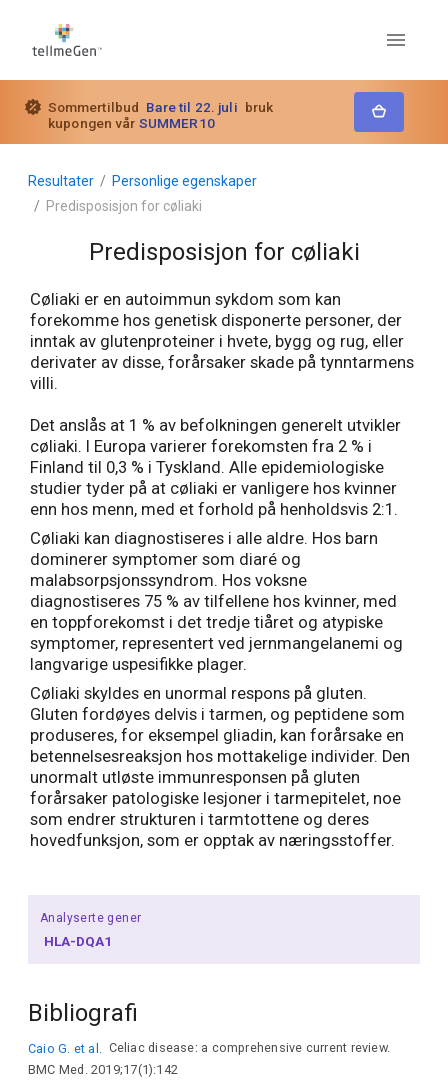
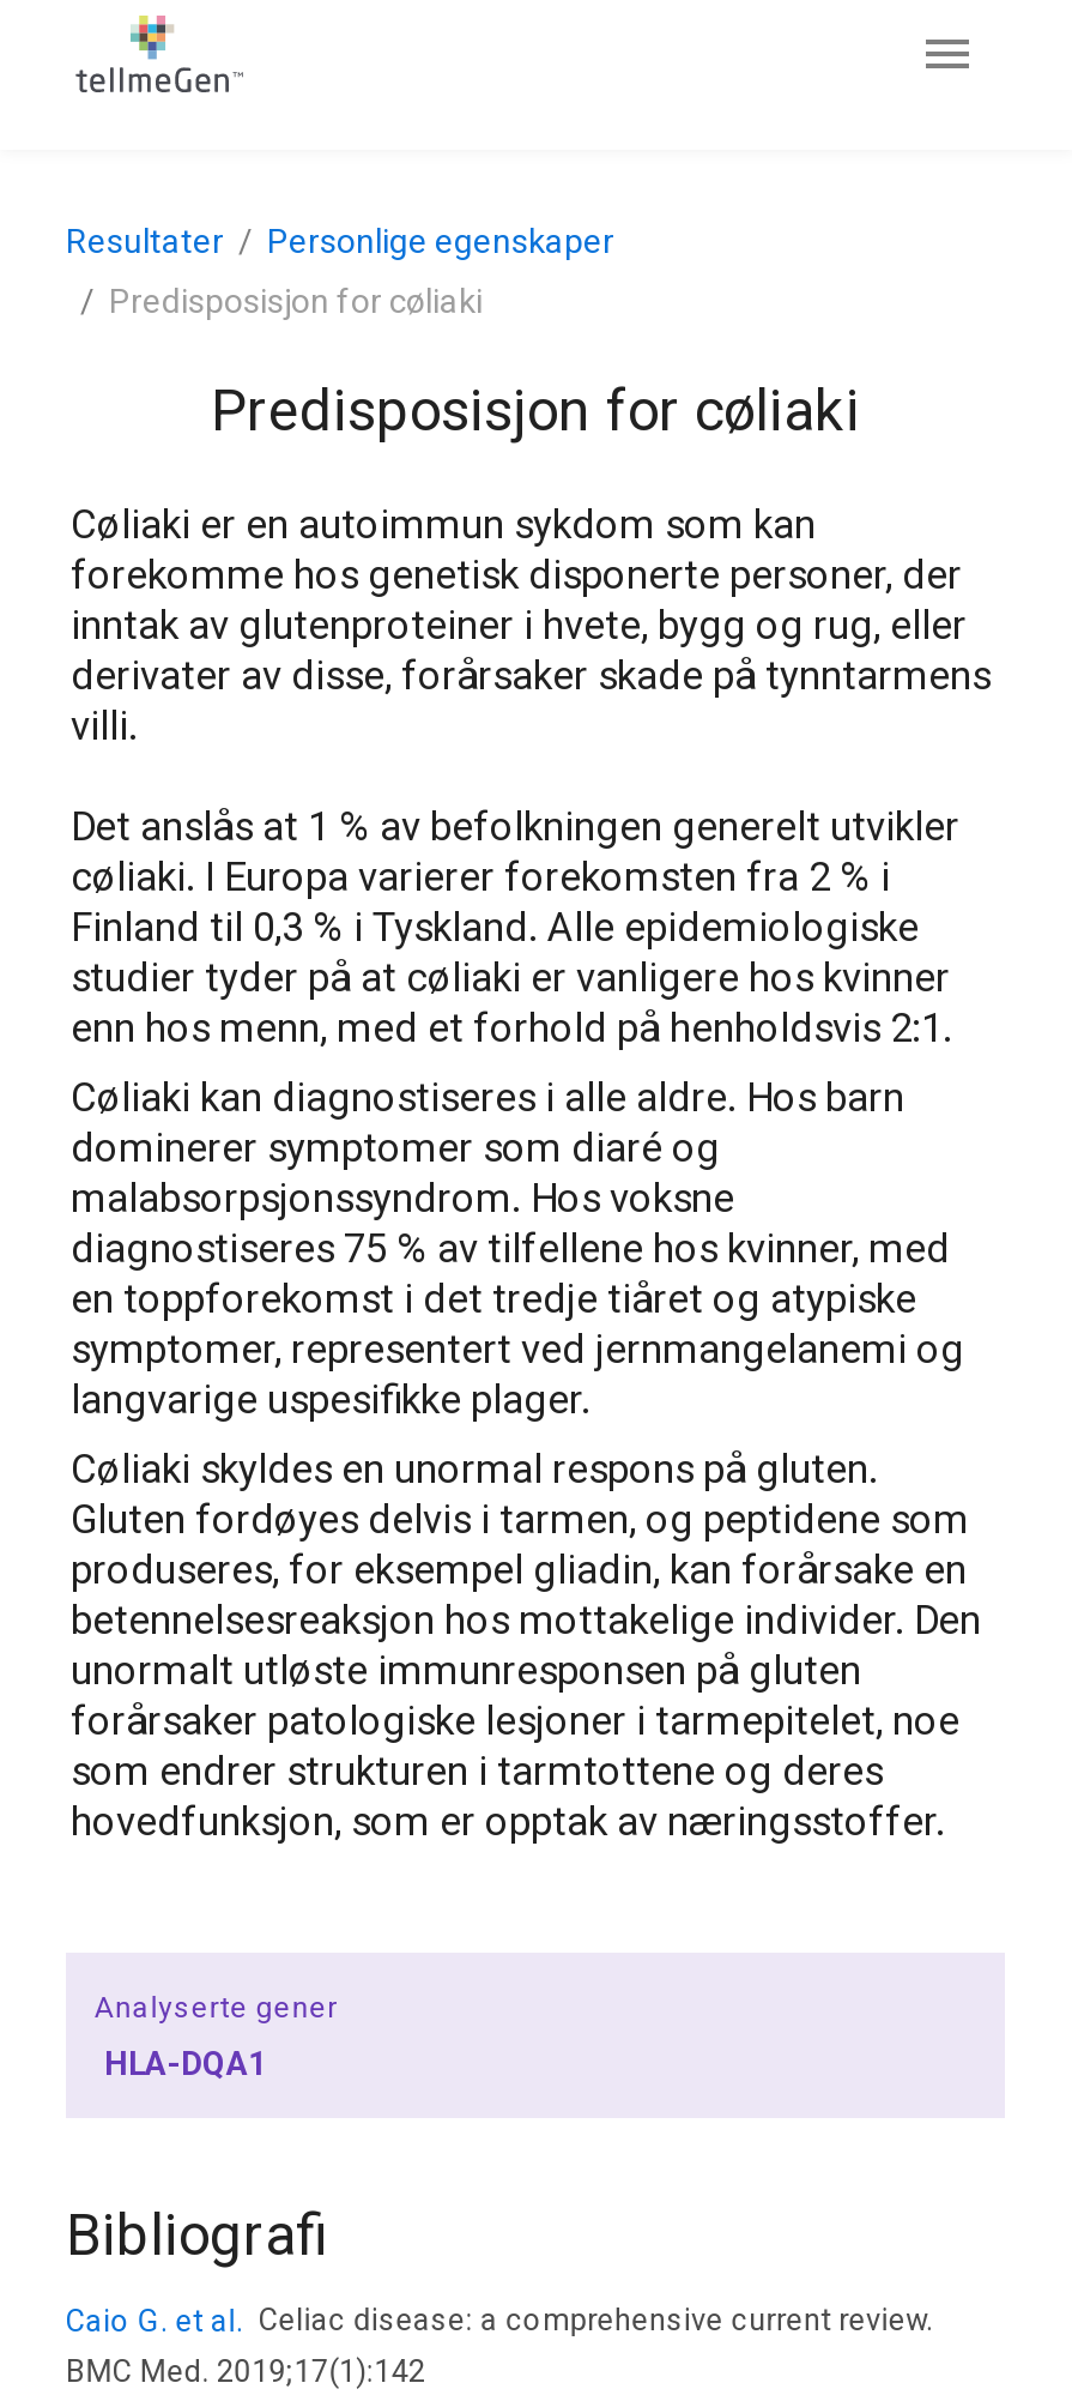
- [image]
- Sommertilbud Bare til 22. juli bruk
- kupongen vår SUMMER10
